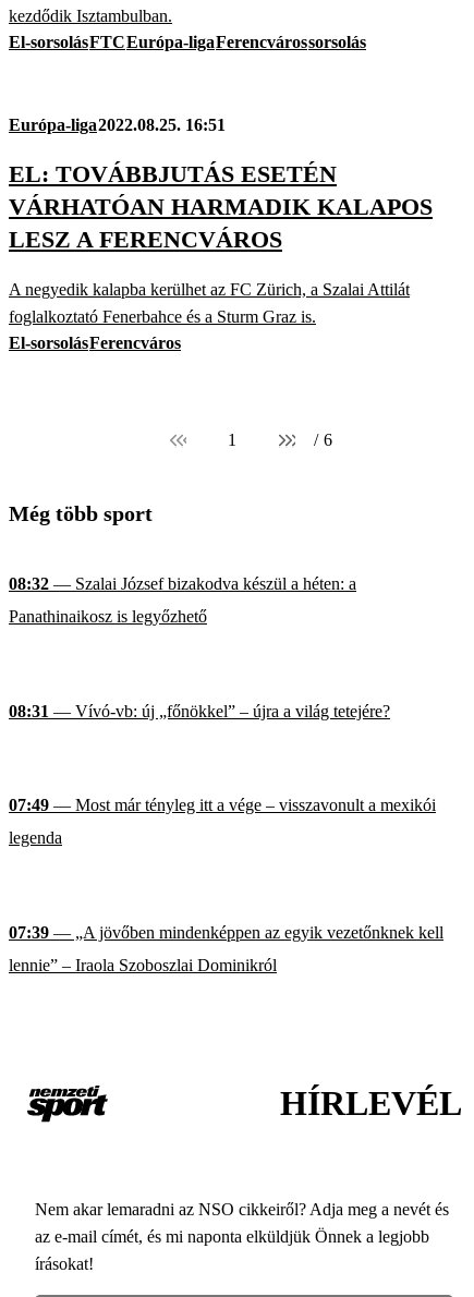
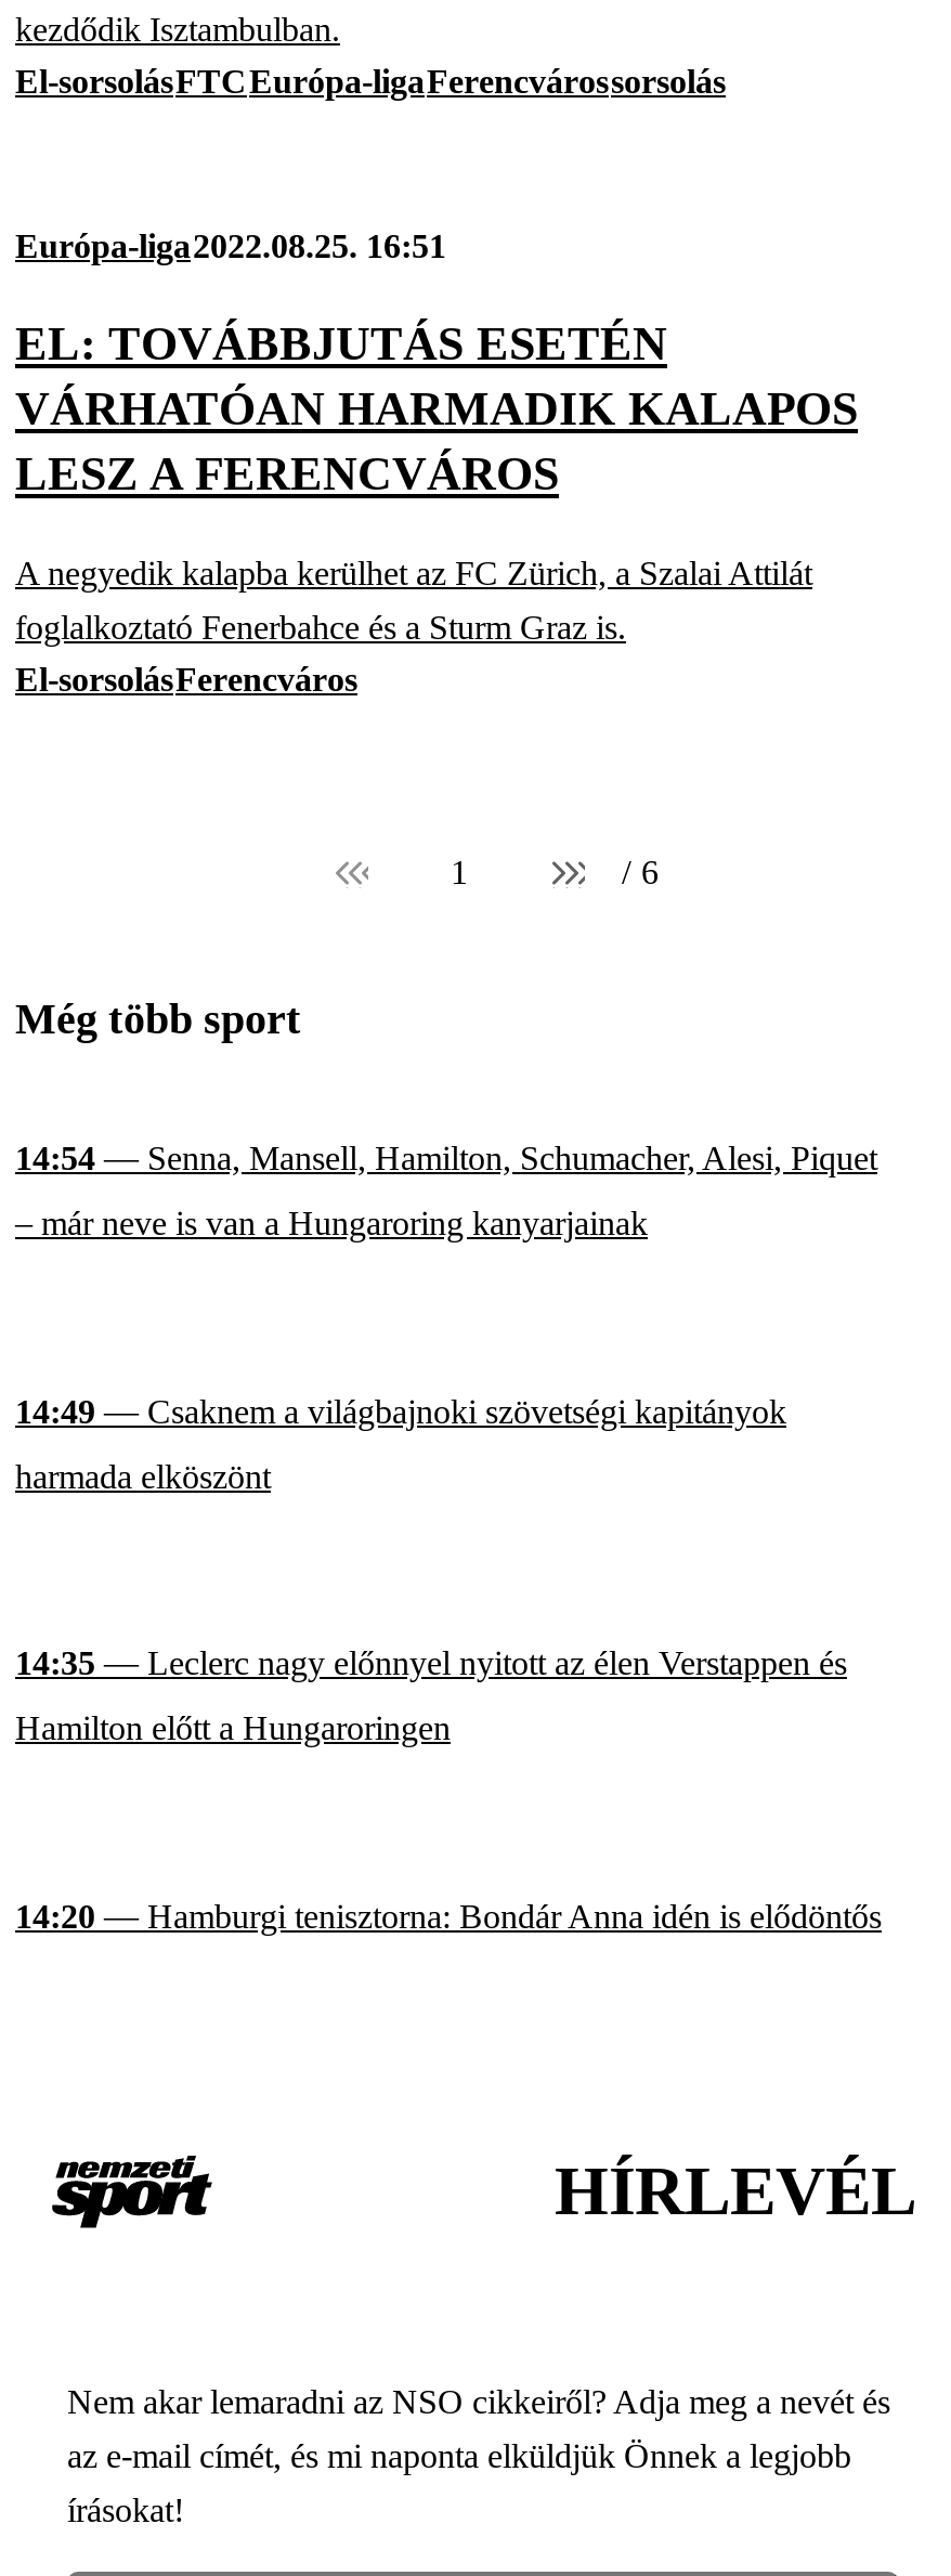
- 08:32 — Szalai József bizakodva készül a héten: a
+ 14:54 — Senna, Mansell, Hamilton, Schumacher, Alesi, Piquet

- Panathinaikosz is legyőzhető
+ – már neve is van a Hungaroring kanyarjainak

- 08:31 — Vívó-vb: új „főnökkel” – újra a világ tetejére?
+ 14:49 — Csaknem a világbajnoki szövetségi kapitányok

- 07:49 — Most már tényleg itt a vége – visszavonult a mexikói
+ harmada elköszönt

- legenda
+ 14:35 — Leclerc nagy előnnyel nyitott az élen Verstappen és

- 07:39 — „A jövőben mindenképpen az egyik vezetőnknek kell
+ Hamilton előtt a Hungaroringen

- lennie” – Iraola Szoboszlai Dominikról
+ 14:20 — Hamburgi tenisztorna: Bondár Anna idén is elődöntős
